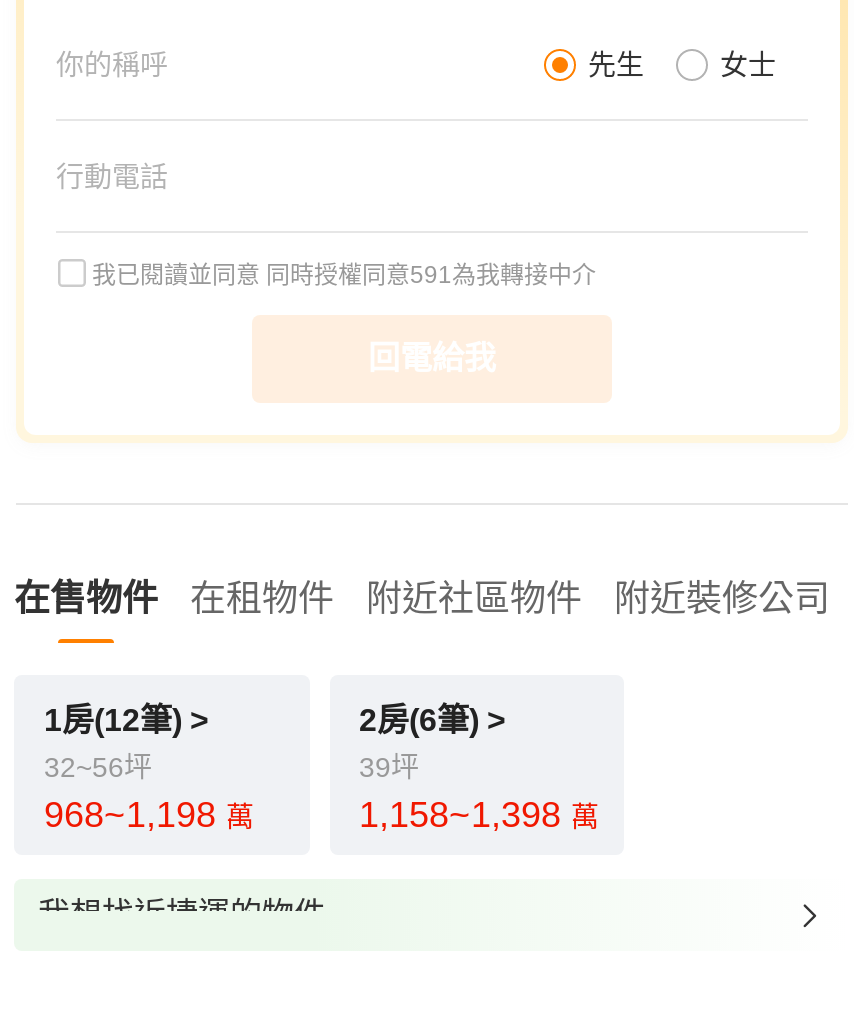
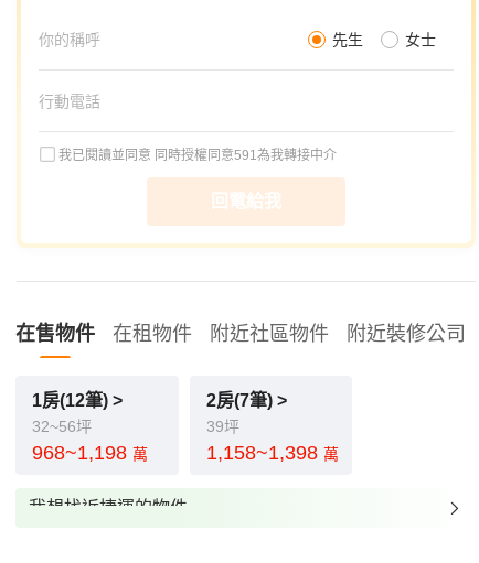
- 2房(6筆) >
+ 2房(7筆) >
